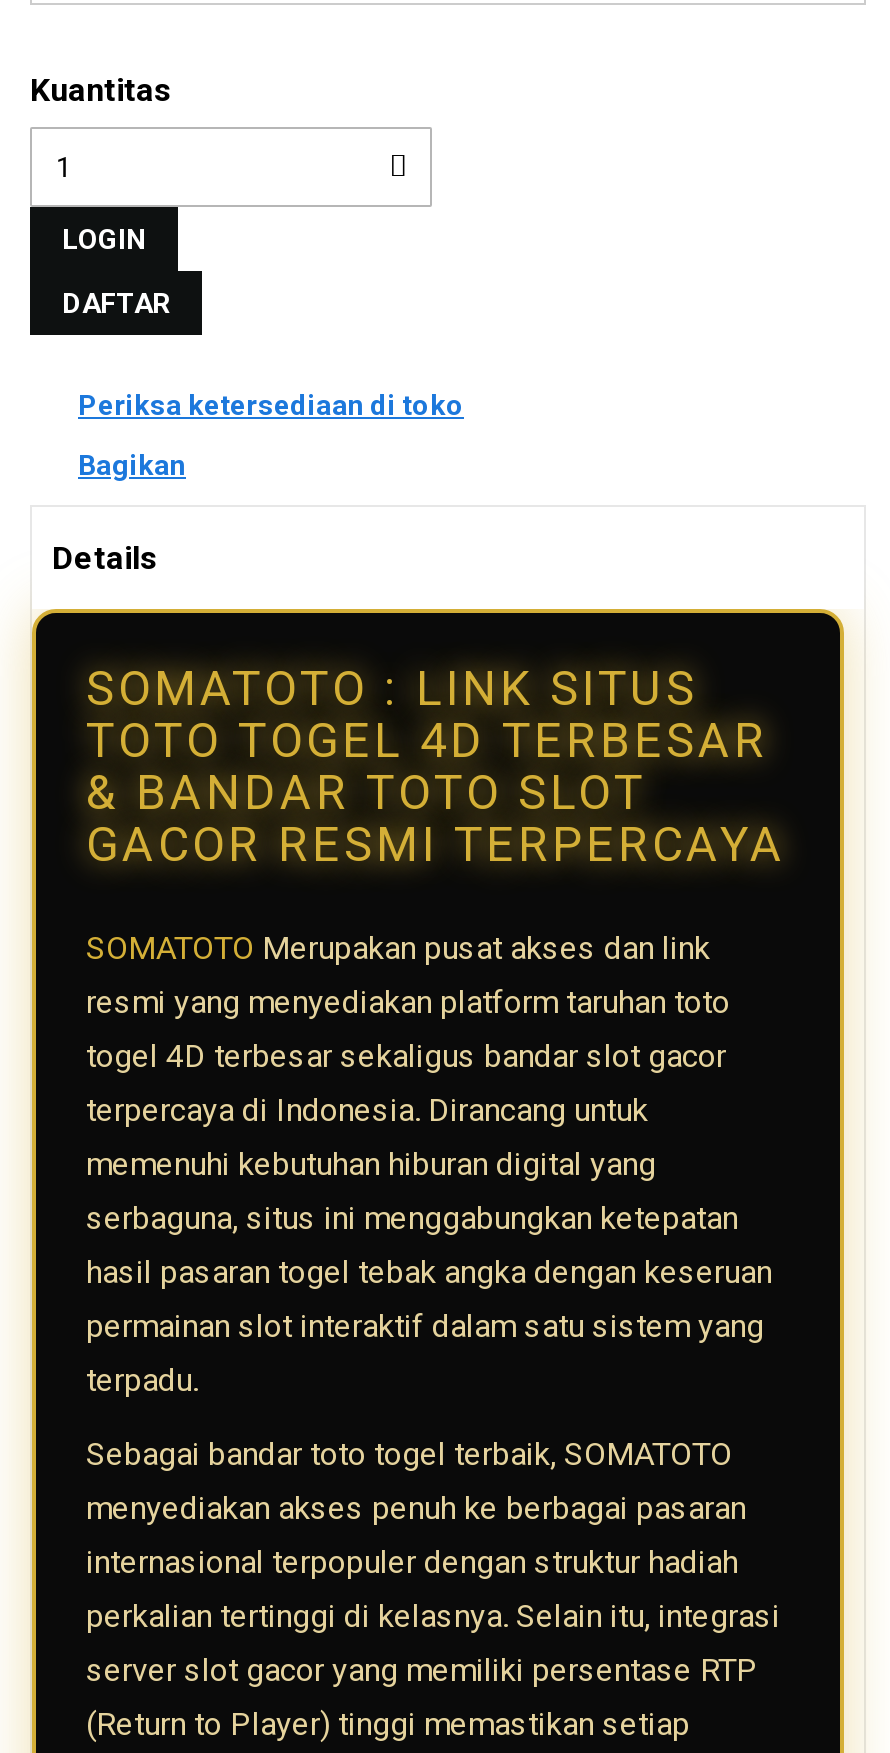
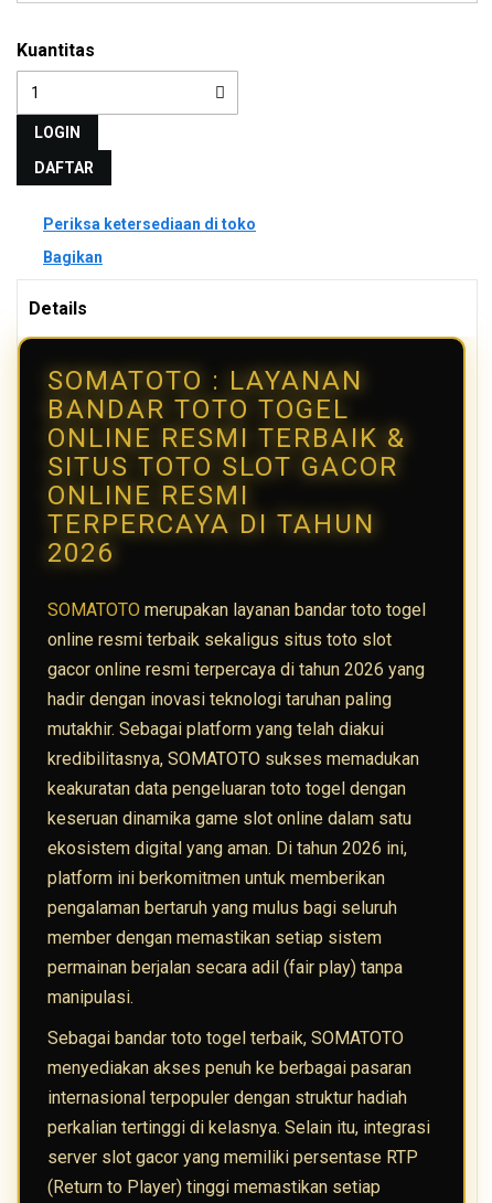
- SOMATOTO : LINK SITUS
- TOTO TOGEL 4D TERBESAR
- & BANDAR TOTO SLOT
- GACOR RESMI TERPERCAYA
+ SOMATOTO : LAYANAN
+ BANDAR TOTO TOGEL
+ ONLINE RESMI TERBAIK &
+ SITUS TOTO SLOT GACOR
+ ONLINE RESMI
+ TERPERCAYA DI TAHUN
+ 2026

- SOMATOTO Merupakan pusat akses dan link
- resmi yang menyediakan platform taruhan toto
- togel 4D terbesar sekaligus bandar slot gacor
- terpercaya di Indonesia. Dirancang untuk
- memenuhi kebutuhan hiburan digital yang
- serbaguna, situs ini menggabungkan ketepatan
- hasil pasaran togel tebak angka dengan keseruan
- permainan slot interaktif dalam satu sistem yang
- terpadu.
+ SOMATOTO merupakan layanan bandar toto togel
+ online resmi terbaik sekaligus situs toto slot
+ gacor online resmi terpercaya di tahun 2026 yang
+ hadir dengan inovasi teknologi taruhan paling
+ mutakhir. Sebagai platform yang telah diakui
+ kredibilitasnya, SOMATOTO sukses memadukan
+ keakuratan data pengeluaran toto togel dengan
+ keseruan dinamika game slot online dalam satu
+ ekosistem digital yang aman. Di tahun 2026 ini,
+ platform ini berkomitmen untuk memberikan
+ pengalaman bertaruh yang mulus bagi seluruh
+ member dengan memastikan setiap sistem
+ permainan berjalan secara adil (fair play) tanpa
+ manipulasi.
